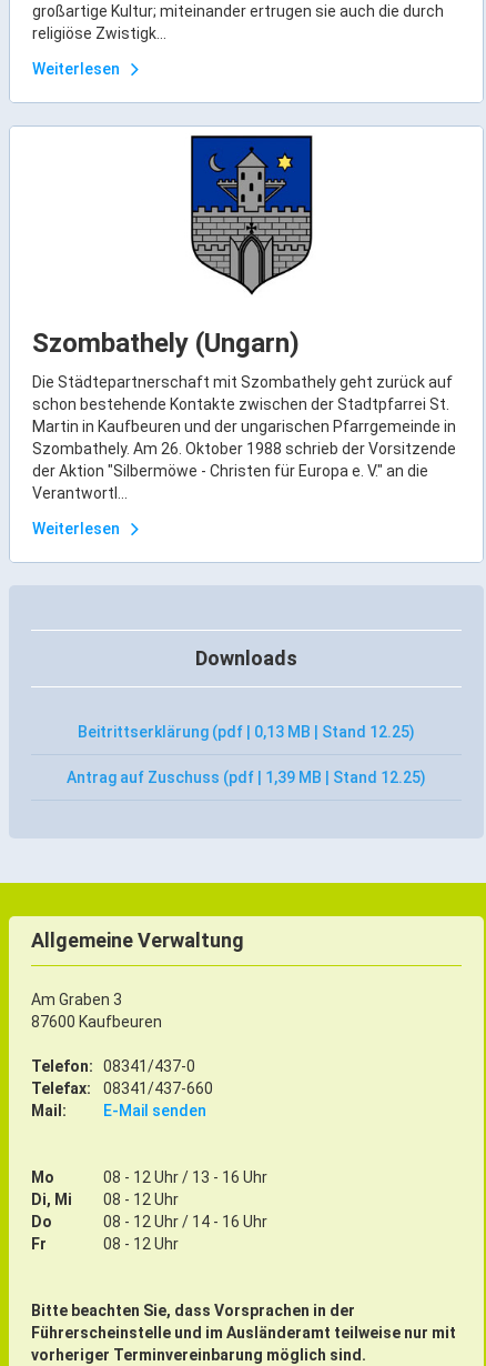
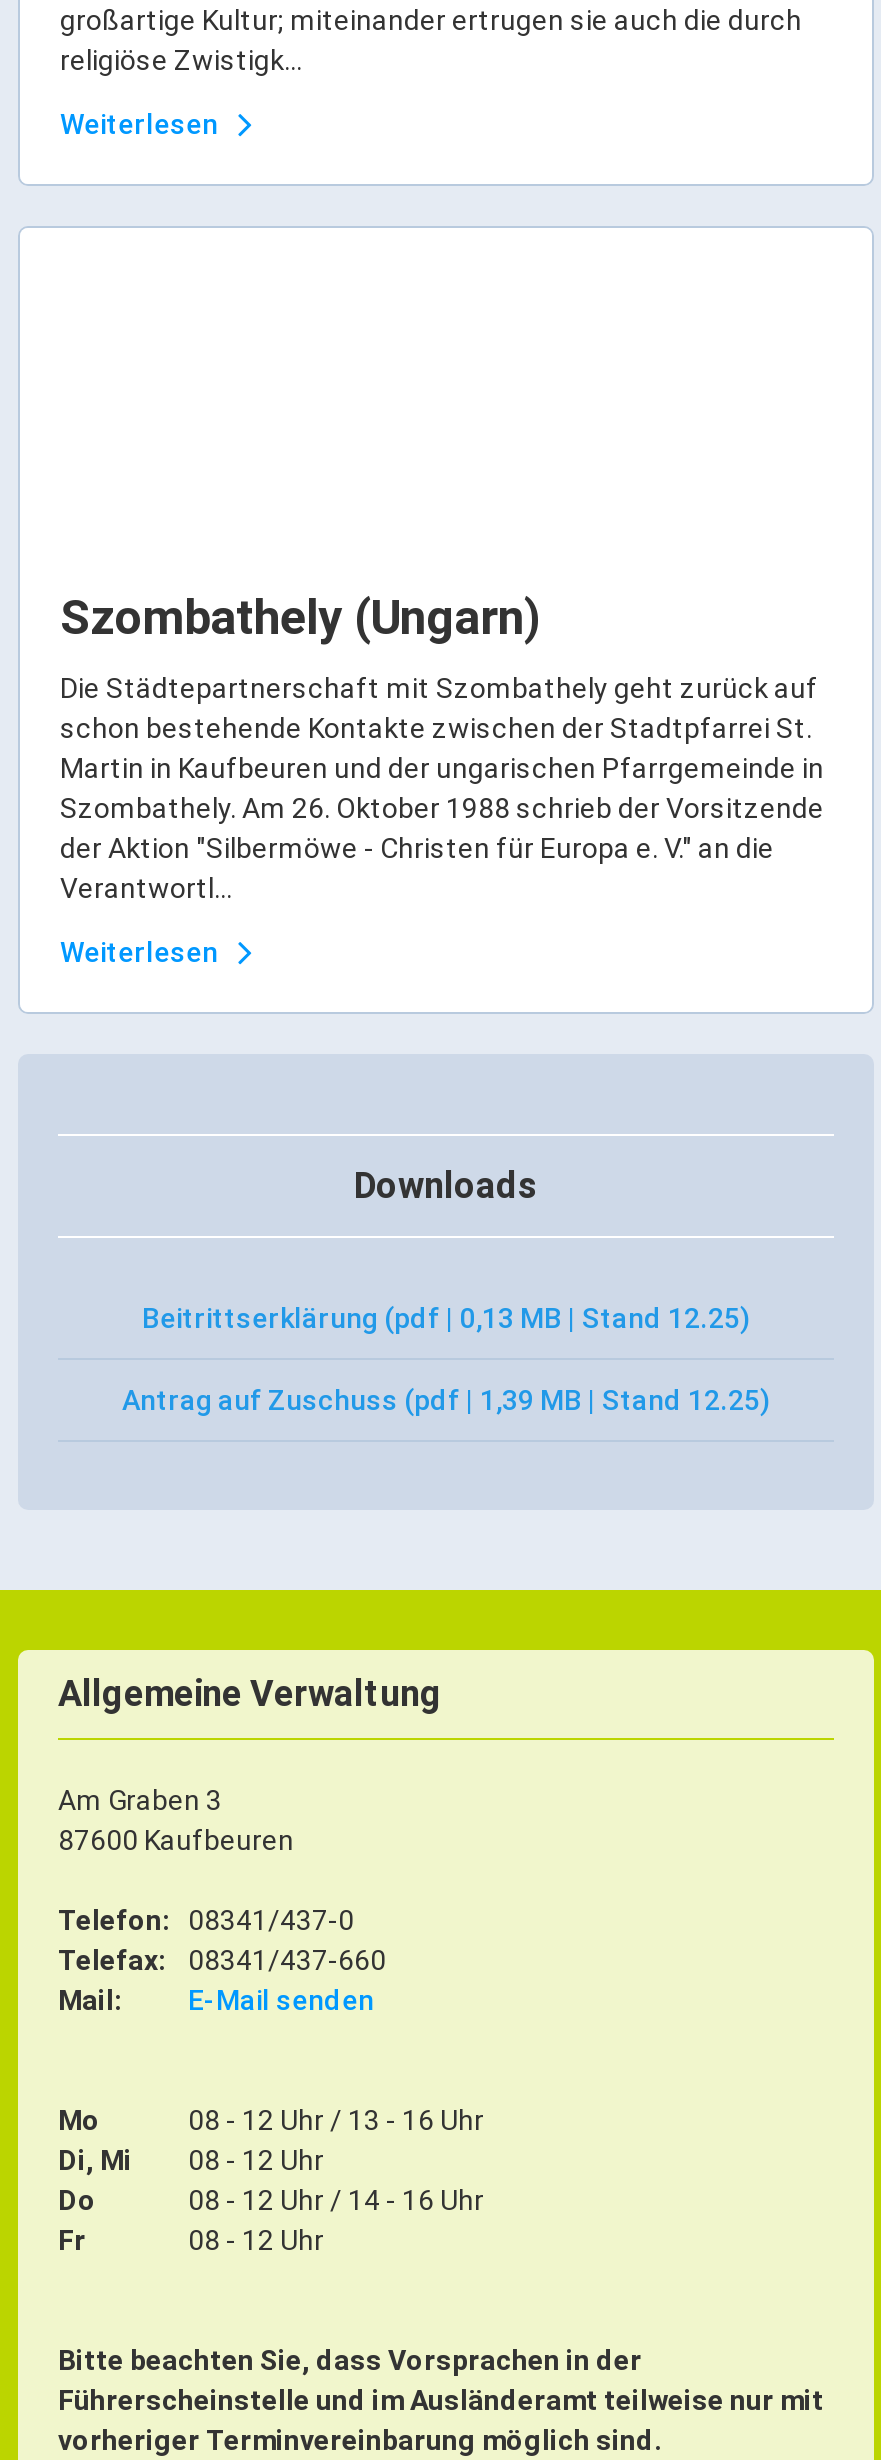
- [image]
